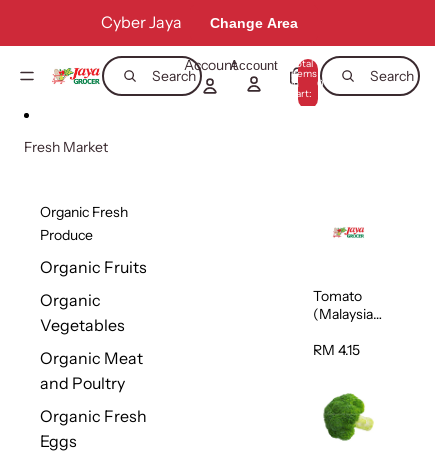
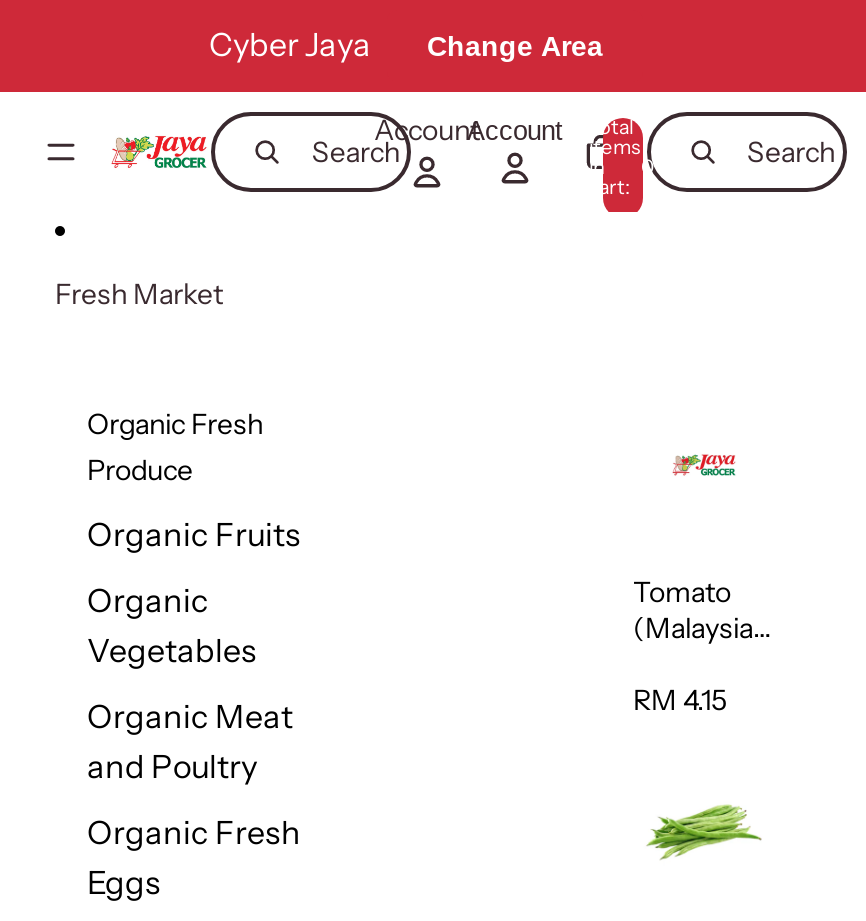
- [image]
+ [image]
